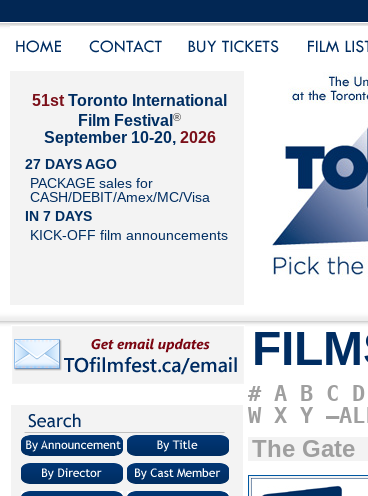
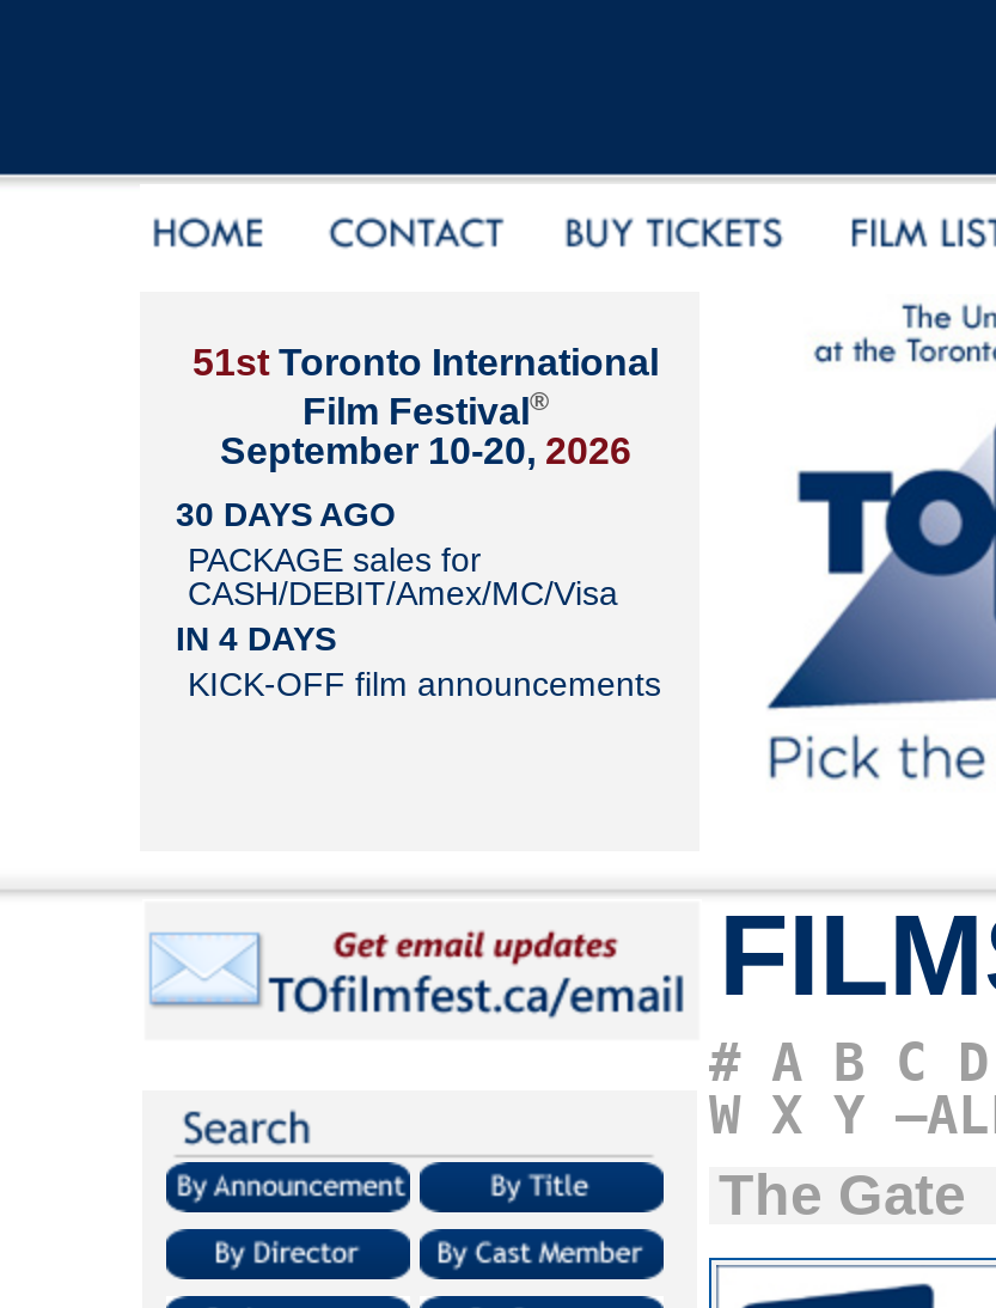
- 27 DAYS AGO
+ 30 DAYS AGO

- IN 7 DAYS
+ IN 4 DAYS
